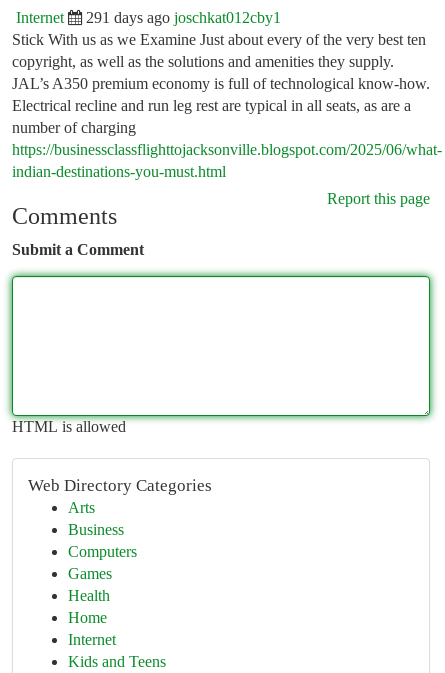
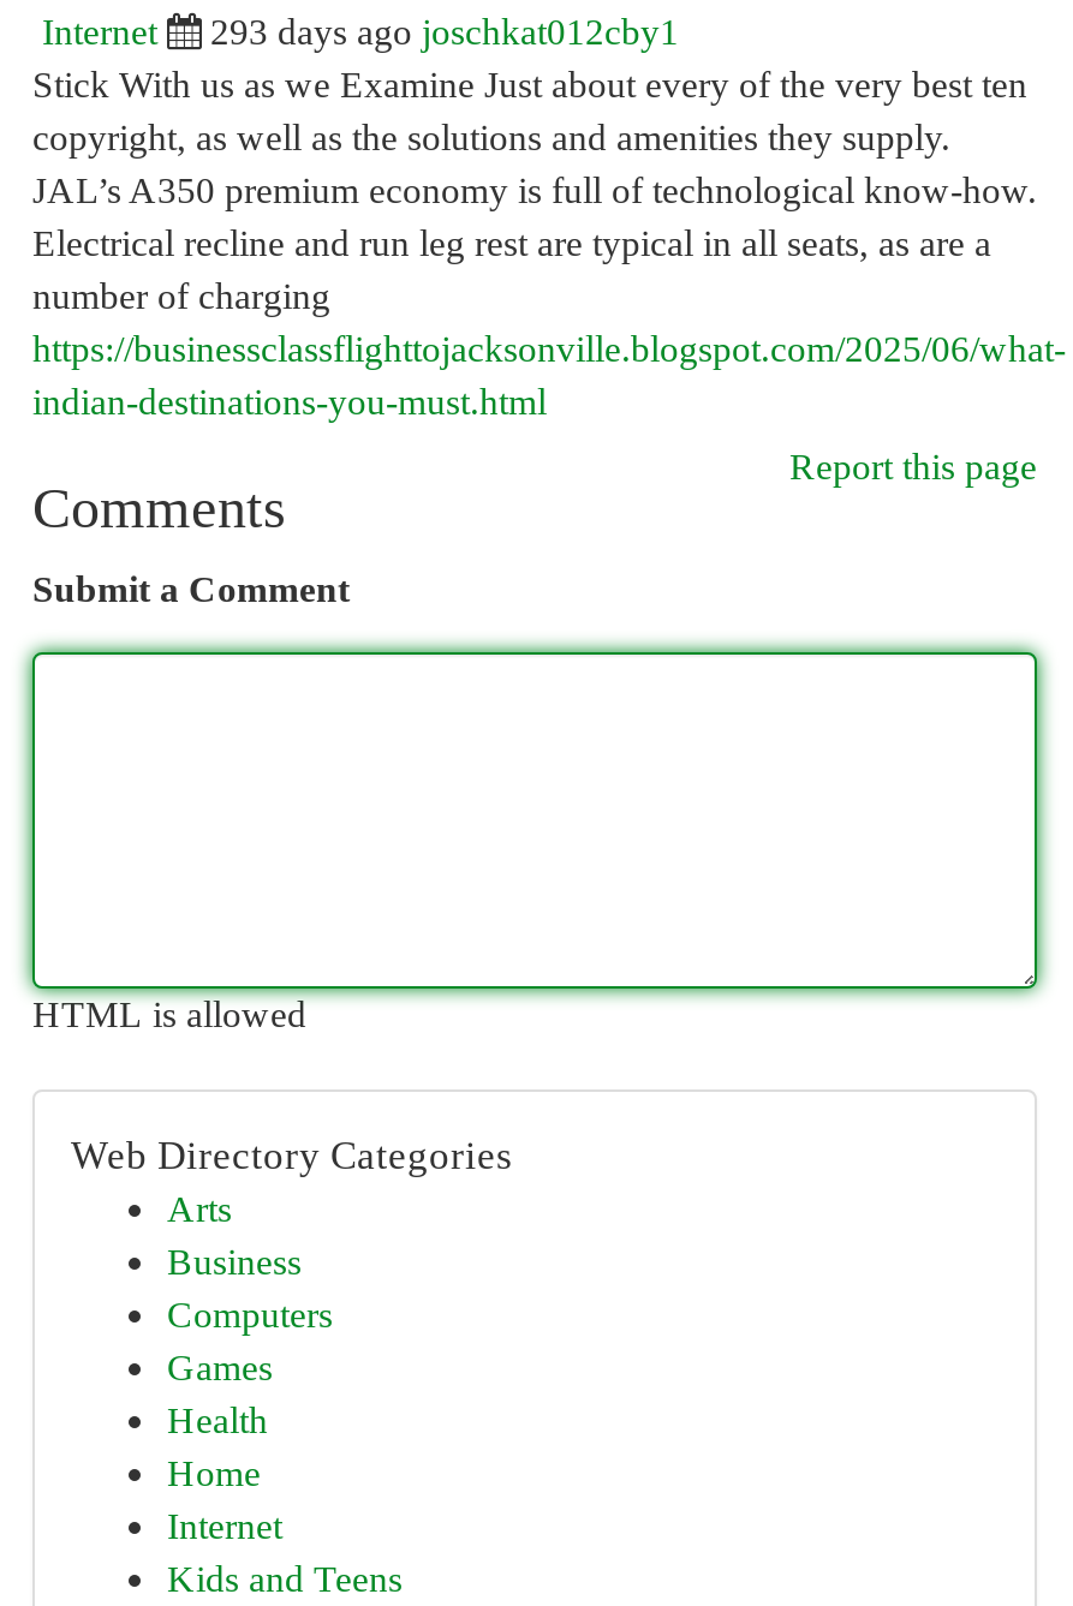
- 291 days ago joschkat012cby1
+ 293 days ago joschkat012cby1
